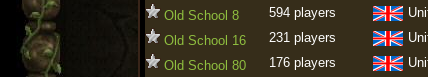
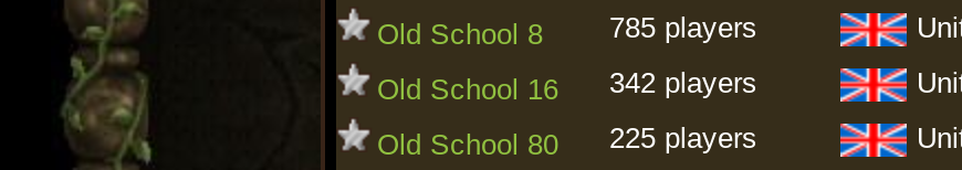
- Old School 8 594 players
+ Old School 8 785 players

- Old School 16 231 players
+ Old School 16 342 players

- Old School 80 176 players
+ Old School 80 225 players
